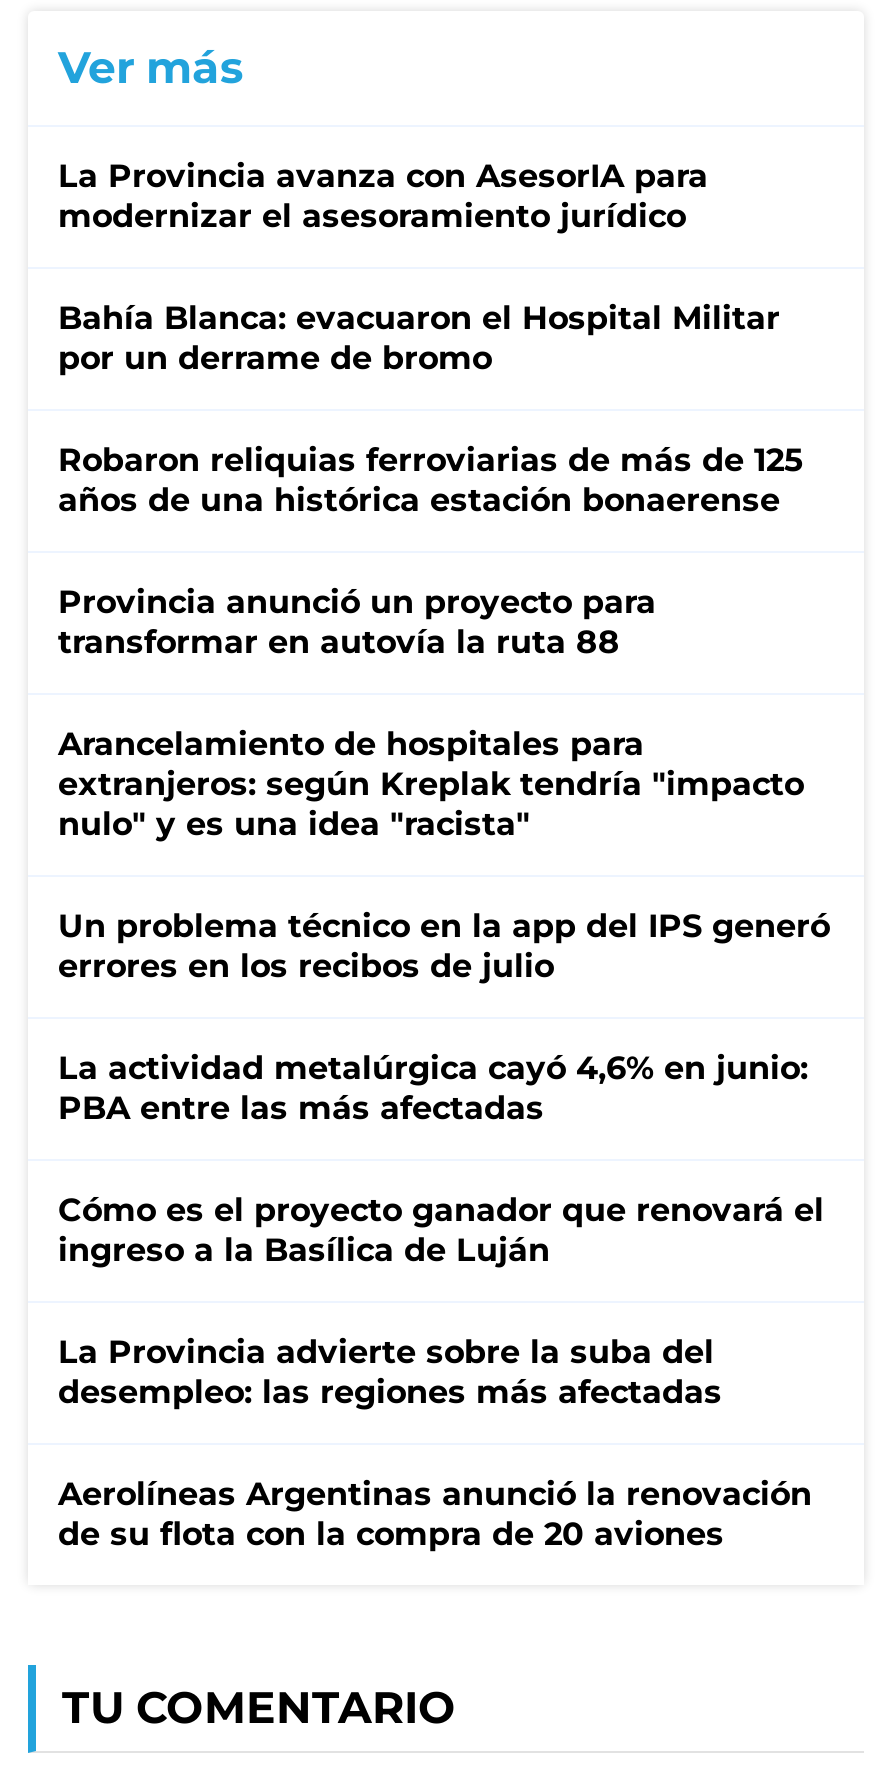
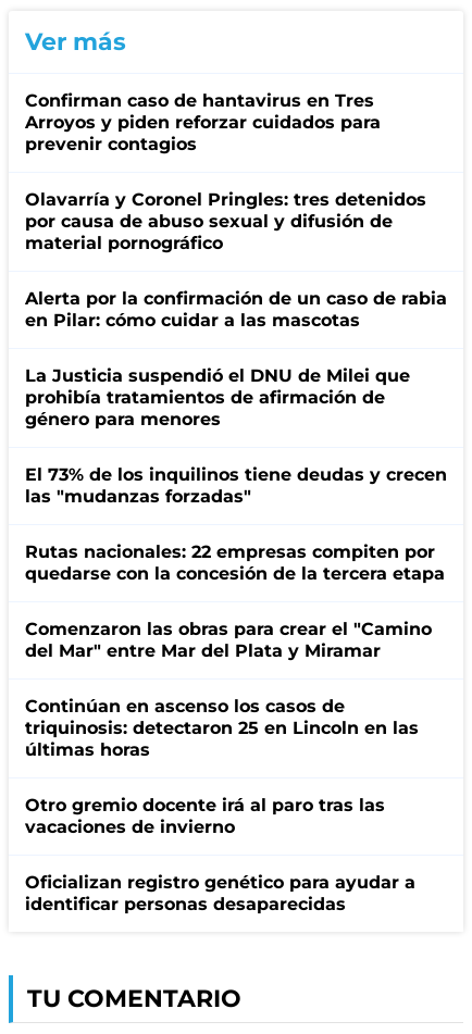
- La Provincia avanza con AsesorIA para
- modernizar el asesoramiento jurídico
+ Confirman caso de hantavirus en Tres
+ Arroyos y piden reforzar cuidados para
+ prevenir contagios

- Bahía Blanca: evacuaron el Hospital Militar
- por un derrame de bromo
+ Olavarría y Coronel Pringles: tres detenidos
+ por causa de abuso sexual y difusión de
+ material pornográfico

- Robaron reliquias ferroviarias de más de 125
- años de una histórica estación bonaerense
+ Alerta por la confirmación de un caso de rabia
+ en Pilar: cómo cuidar a las mascotas

- Provincia anunció un proyecto para
- transformar en autovía la ruta 88
+ La Justicia suspendió el DNU de Milei que
+ prohibía tratamientos de afirmación de
+ género para menores

- Arancelamiento de hospitales para
- extranjeros: según Kreplak tendría "impacto
- nulo" y es una idea "racista"
+ El 73% de los inquilinos tiene deudas y crecen
+ las "mudanzas forzadas"

- Un problema técnico en la app del IPS generó
- errores en los recibos de julio
+ Rutas nacionales: 22 empresas compiten por
+ quedarse con la concesión de la tercera etapa

- La actividad metalúrgica cayó 4,6% en junio:
- PBA entre las más afectadas
+ Comenzaron las obras para crear el "Camino
+ del Mar" entre Mar del Plata y Miramar

- Cómo es el proyecto ganador que renovará el
- ingreso a la Basílica de Luján
+ Continúan en ascenso los casos de
+ triquinosis: detectaron 25 en Lincoln en las
+ últimas horas

- La Provincia advierte sobre la suba del
- desempleo: las regiones más afectadas
+ Otro gremio docente irá al paro tras las
+ vacaciones de invierno

- Aerolíneas Argentinas anunció la renovación
- de su flota con la compra de 20 aviones
+ Oficializan registro genético para ayudar a
+ identificar personas desaparecidas
